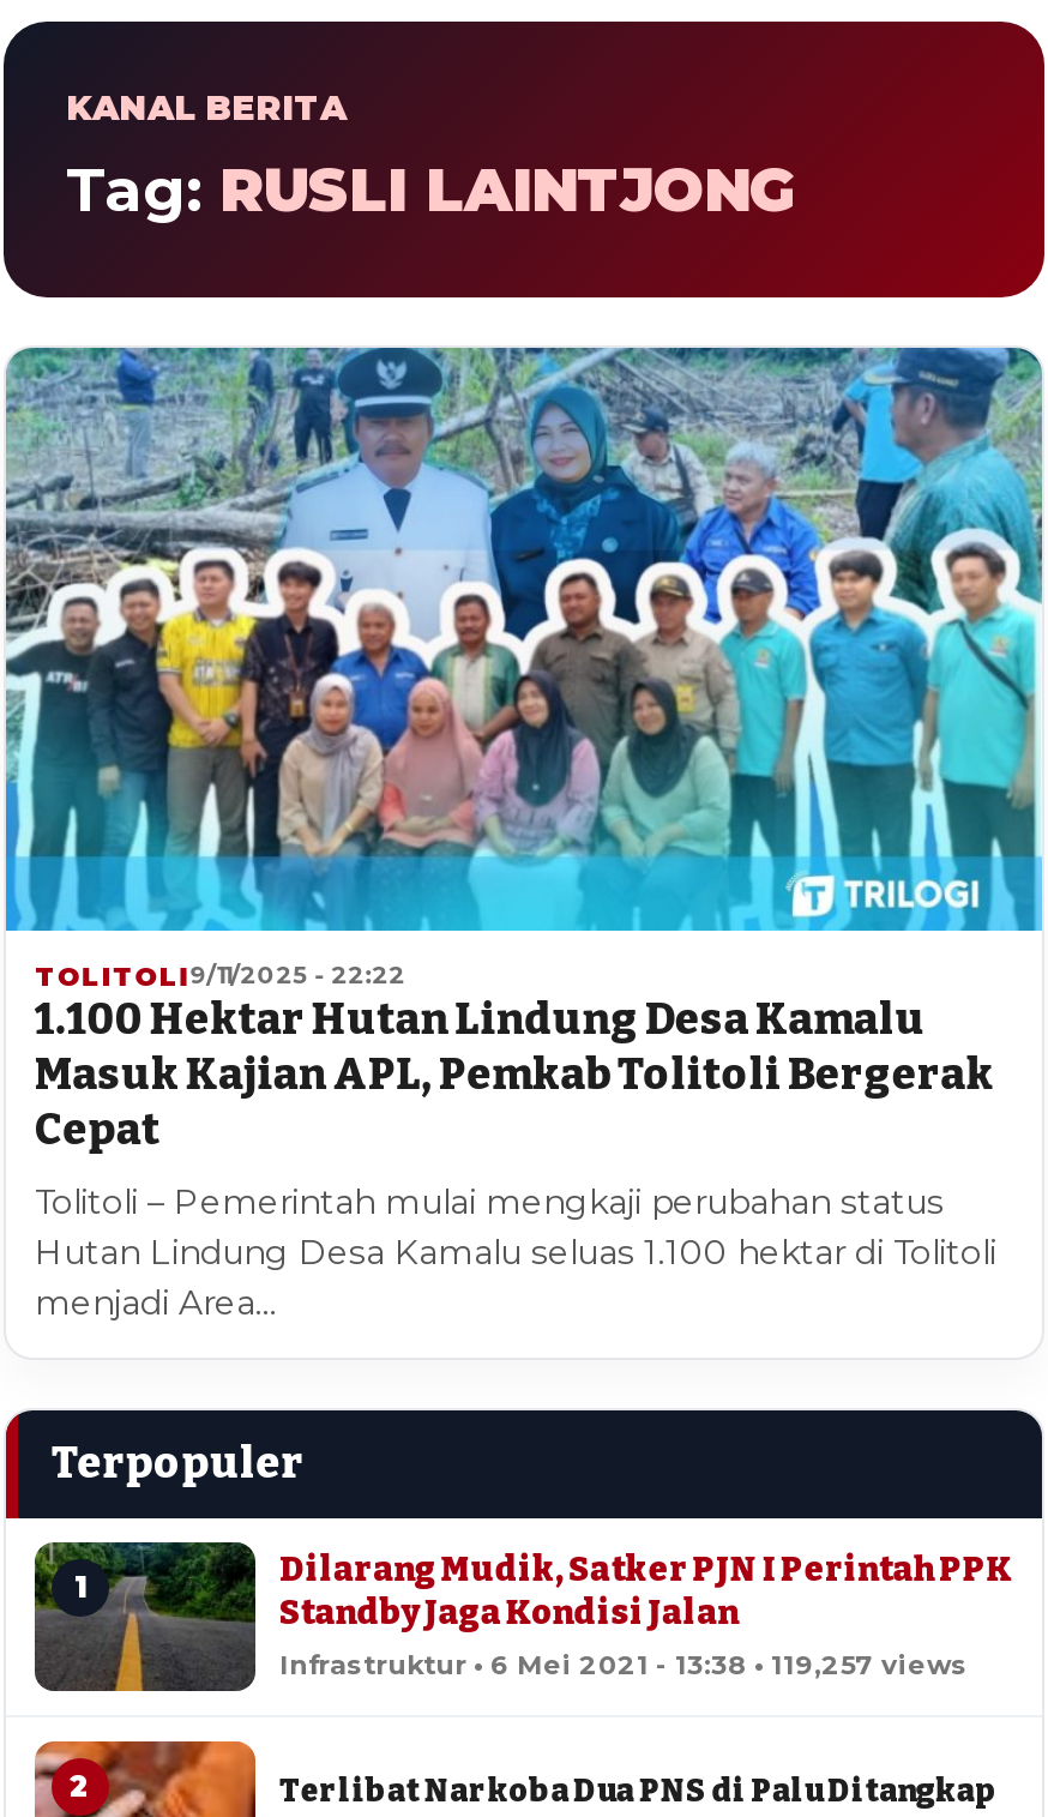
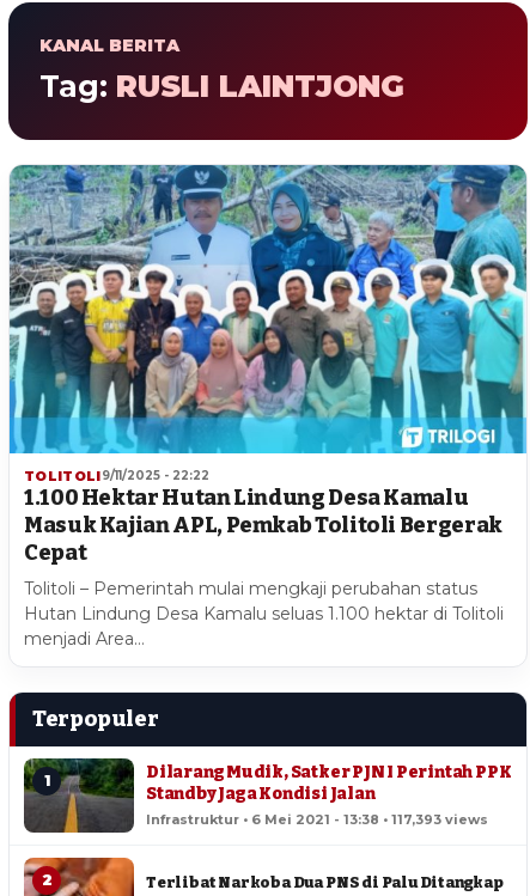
- Infrastruktur • 6 Mei 2021 - 13:38 • 119,257 views
+ Infrastruktur • 6 Mei 2021 - 13:38 • 117,393 views
